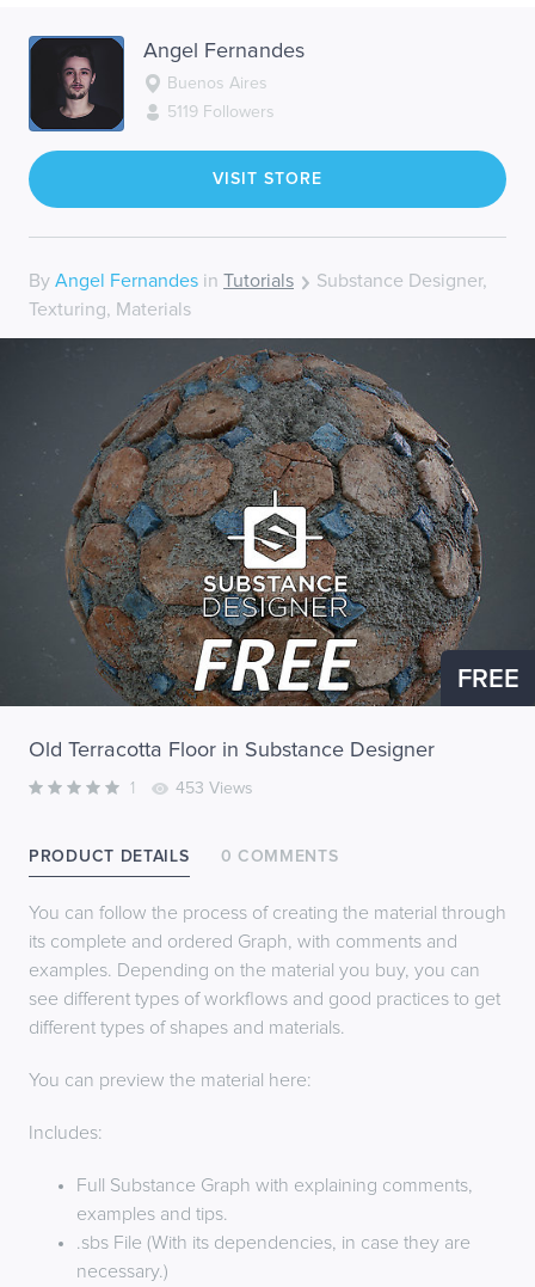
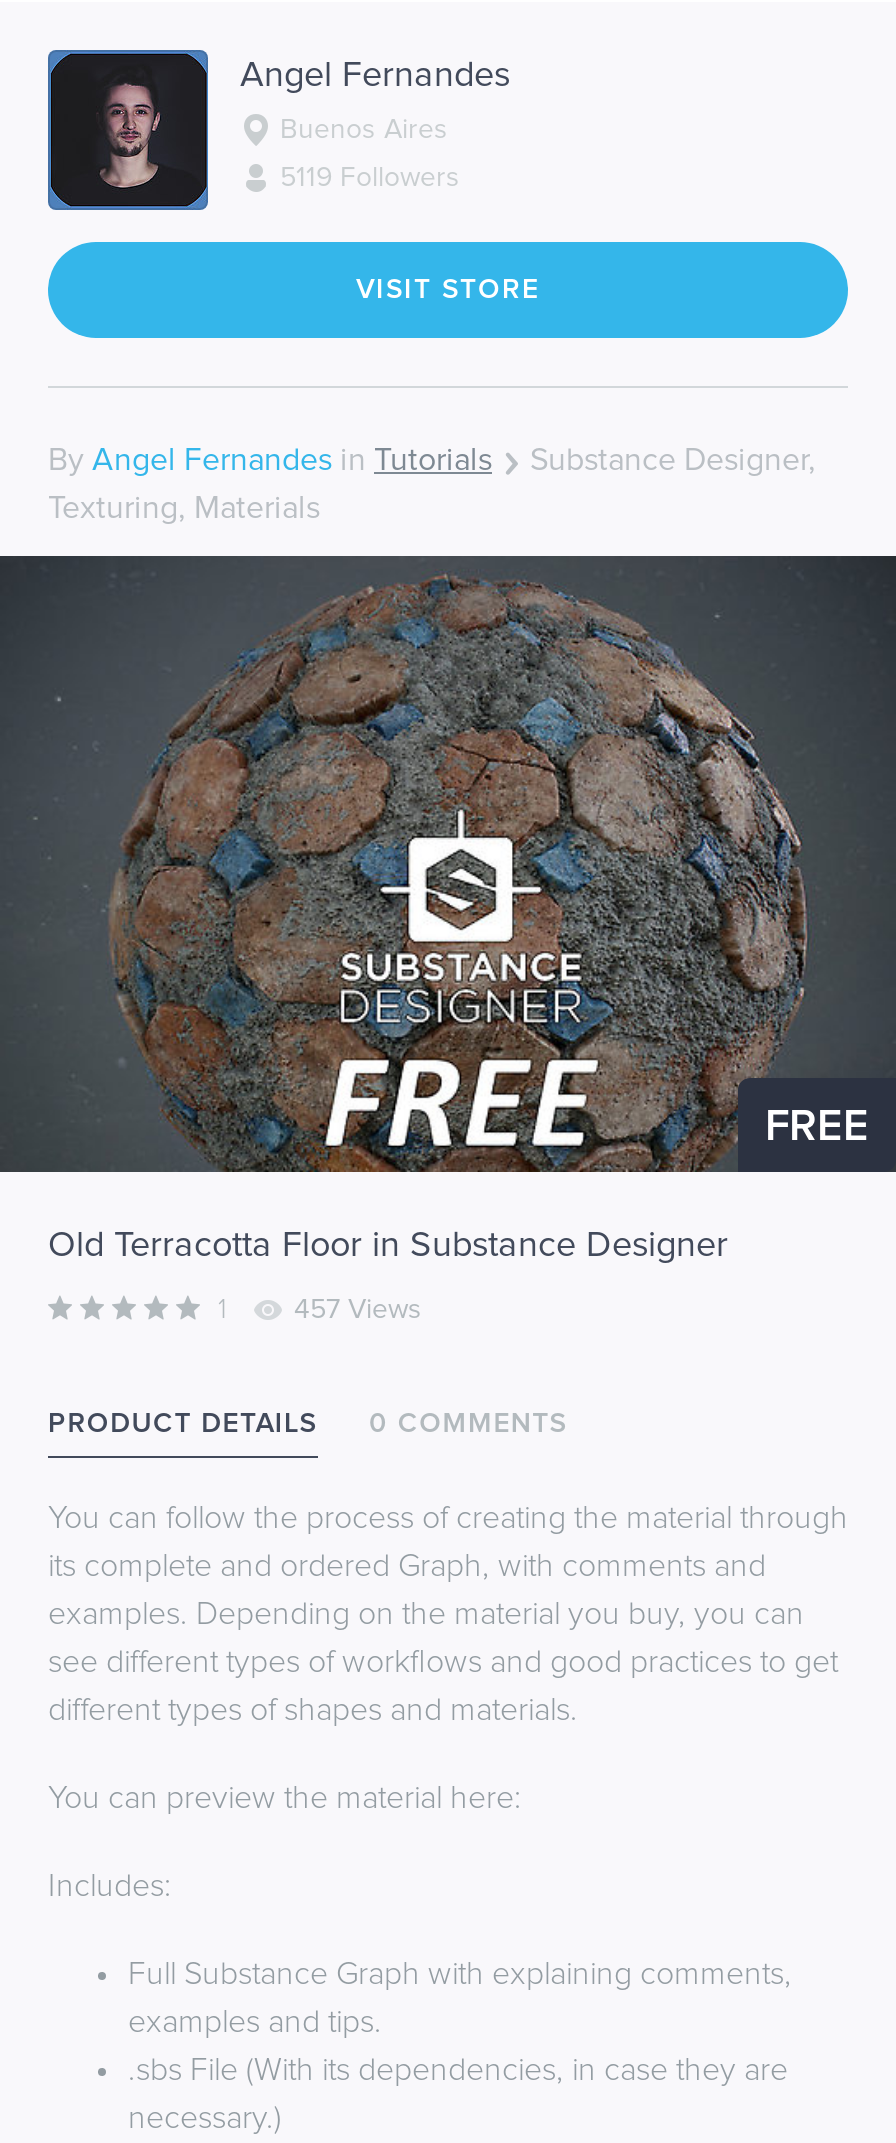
- 453 Views
+ 457 Views
